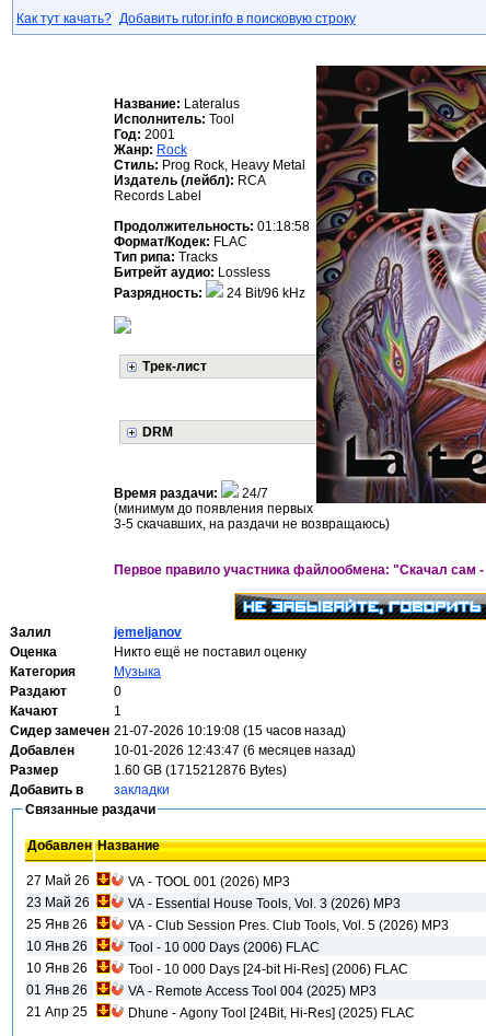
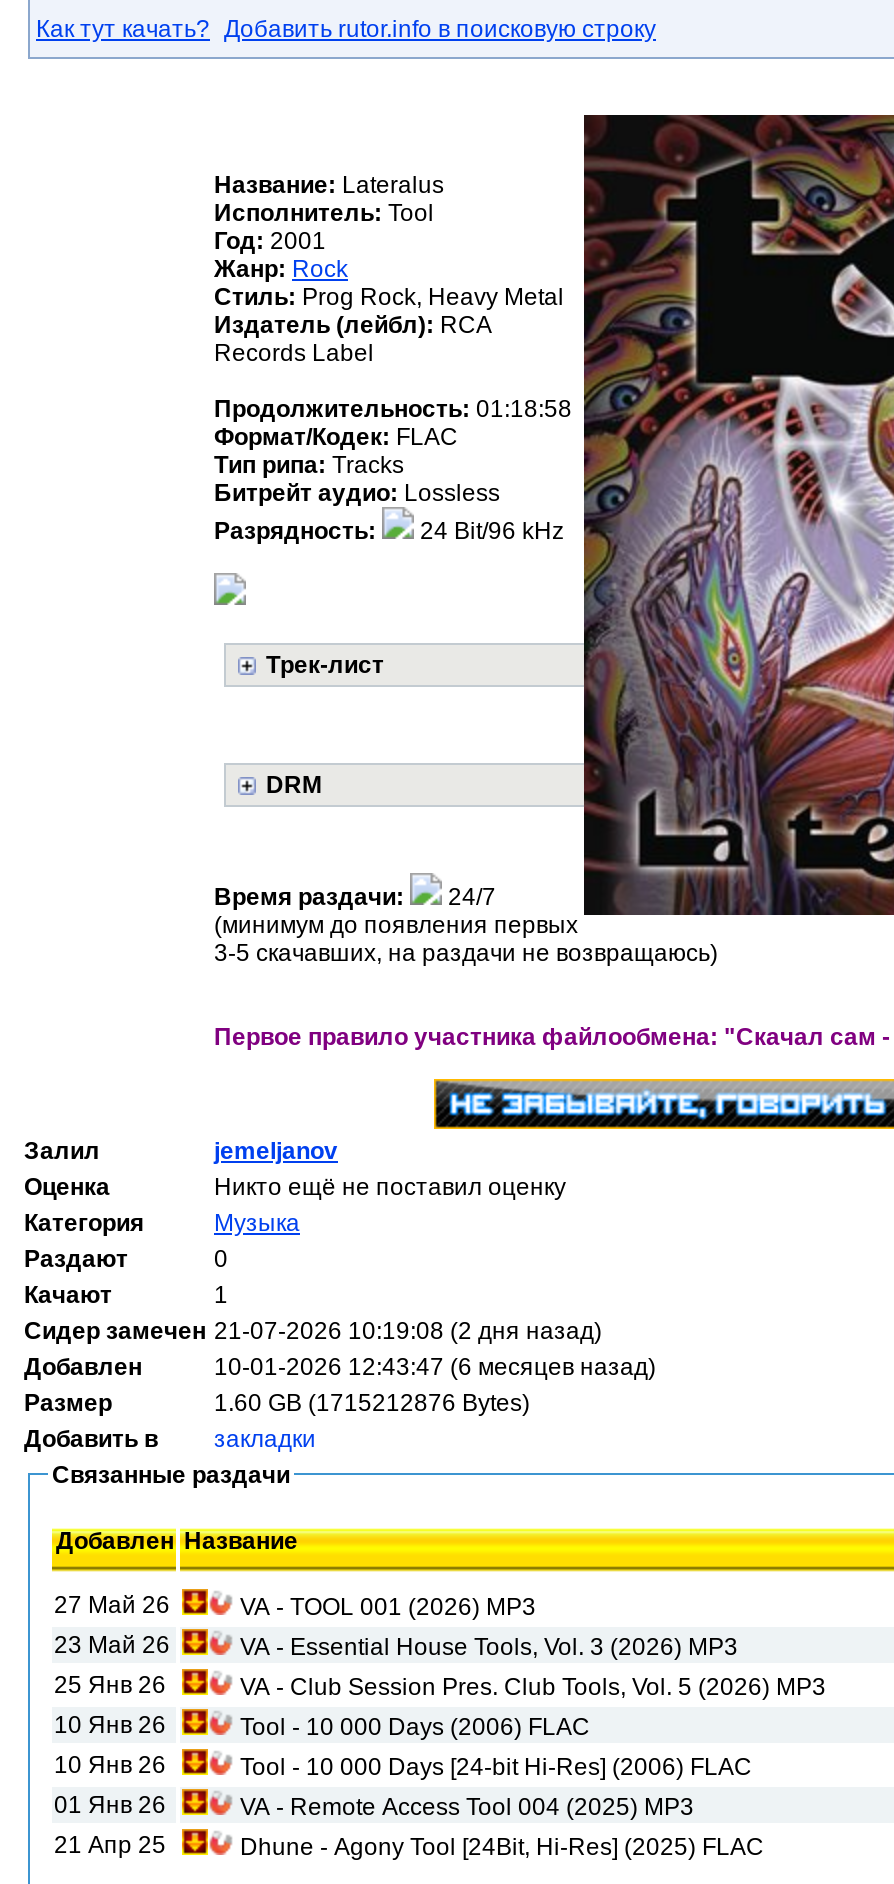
- Сидер замечен 21-07-2026 10:19:08 (15 часов назад)
+ Сидер замечен 21-07-2026 10:19:08 (2 дня назад)
